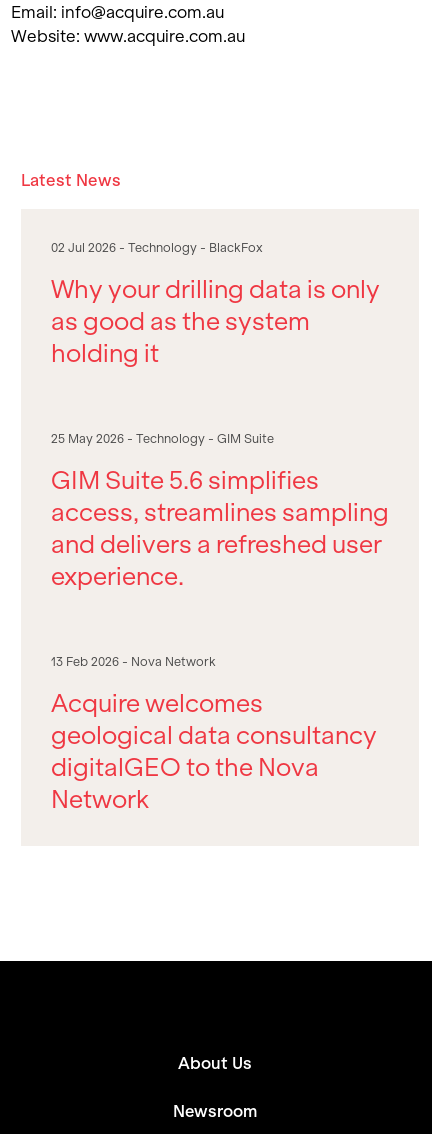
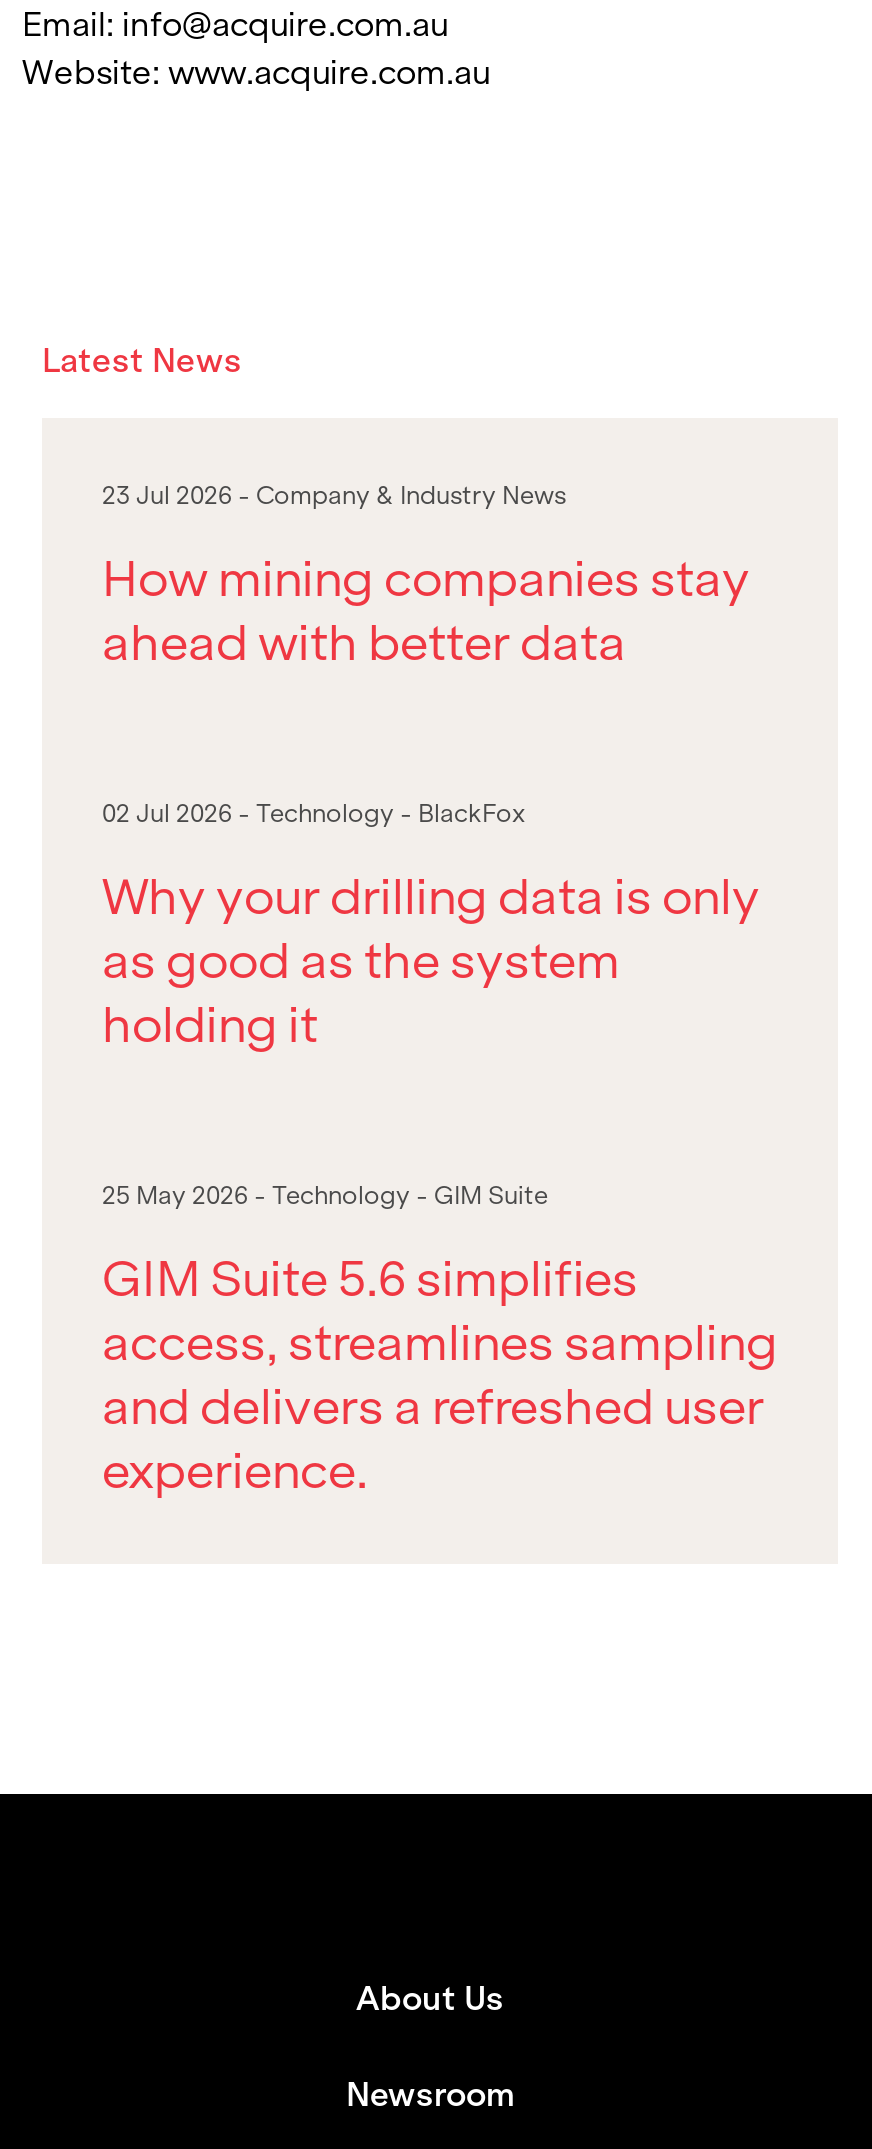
+ 23 Jul 2026 - Company & Industry News
+ How mining companies stay
+ ahead with better data

moved down: 02 Jul 2026 - Technology - BlackFox | Why your drilling data is only | as good as the system | ... | and delivers a refreshed user | experience.

- 13 Feb 2026 - Nova Network
- Acquire welcomes
- geological data consultancy
- digitalGEO to the Nova
- Network
